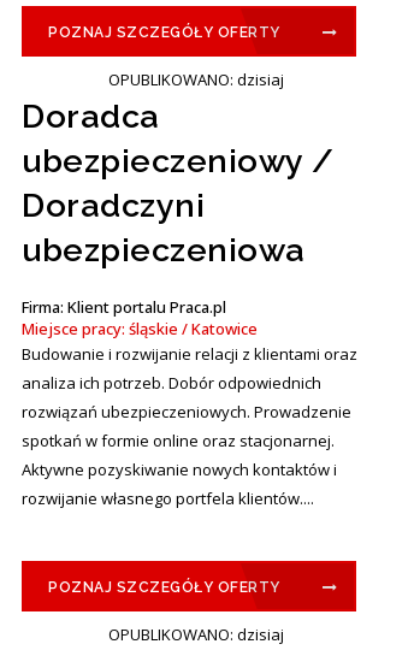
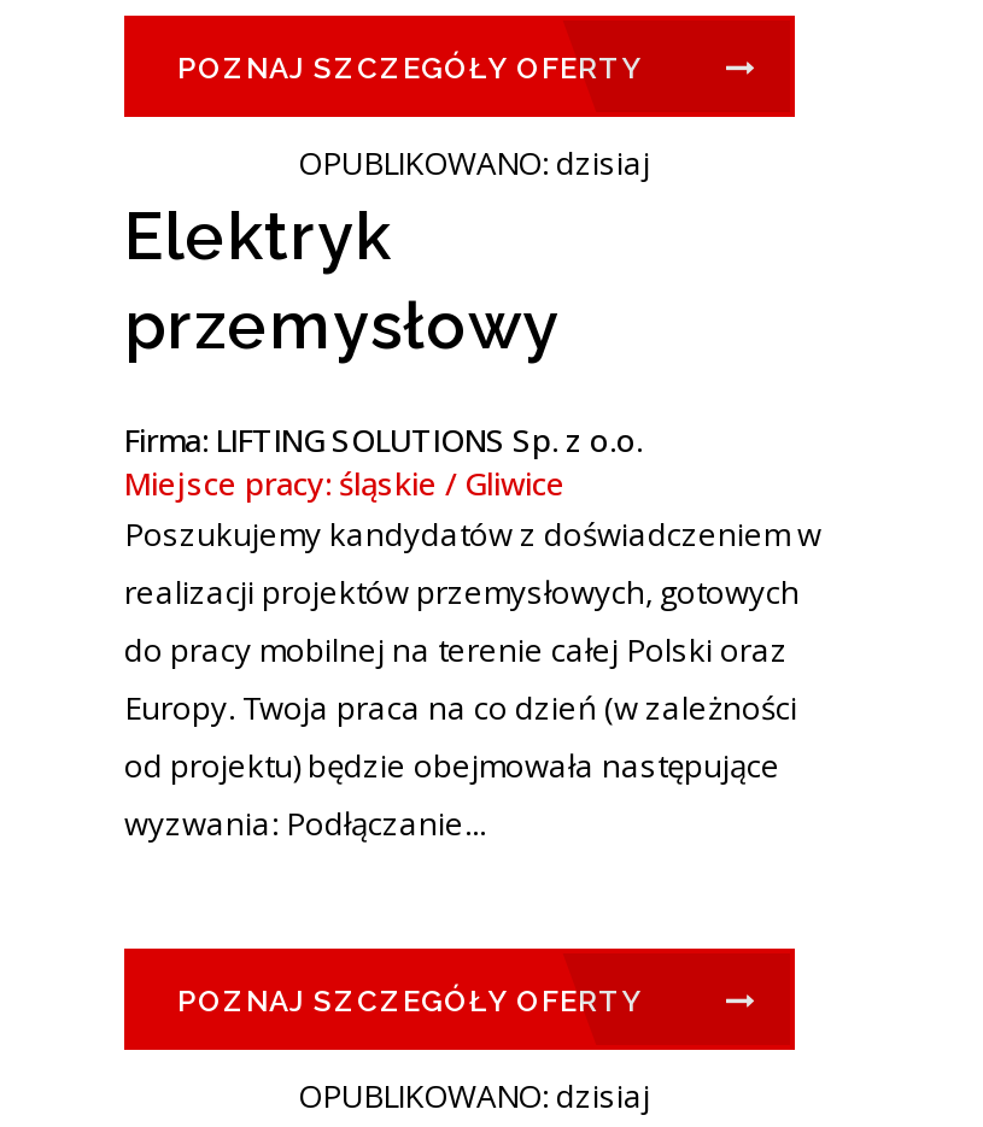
- Doradca
- ubezpieczeniowy /
- Doradczyni
- ubezpieczeniowa
+ Elektryk
+ przemysłowy

- Firma: Klient portalu Praca.pl
- Miejsce pracy: śląskie / Katowice
- Budowanie i rozwijanie relacji z klientami oraz
- analiza ich potrzeb. Dobór odpowiednich
- rozwiązań ubezpieczeniowych. Prowadzenie
- spotkań w formie online oraz stacjonarnej.
- Aktywne pozyskiwanie nowych kontaktów i
- rozwijanie własnego portfela klientów....
+ Firma: LIFTING SOLUTIONS Sp. z o.o.
+ Miejsce pracy: śląskie / Gliwice
+ Poszukujemy kandydatów z doświadczeniem w
+ realizacji projektów przemysłowych, gotowych
+ do pracy mobilnej na terenie całej Polski oraz
+ Europy. Twoja praca na co dzień (w zależności
+ od projektu) będzie obejmowała następujące
+ wyzwania: Podłączanie...
